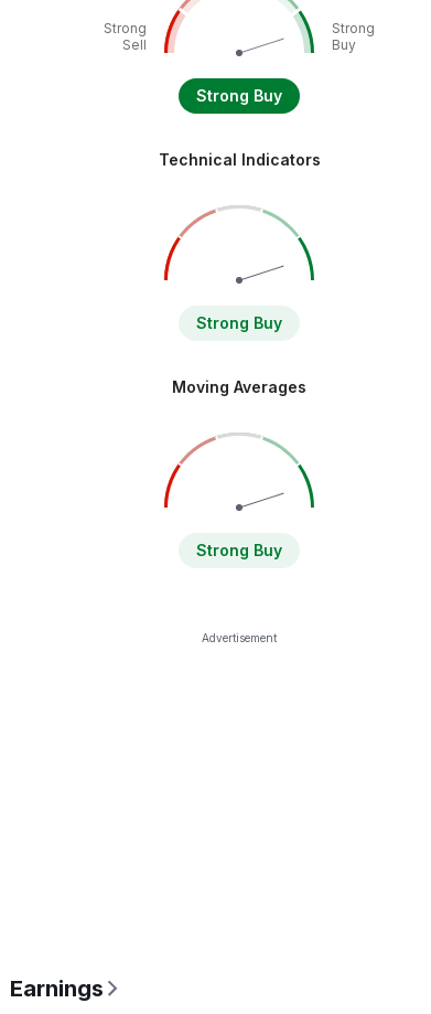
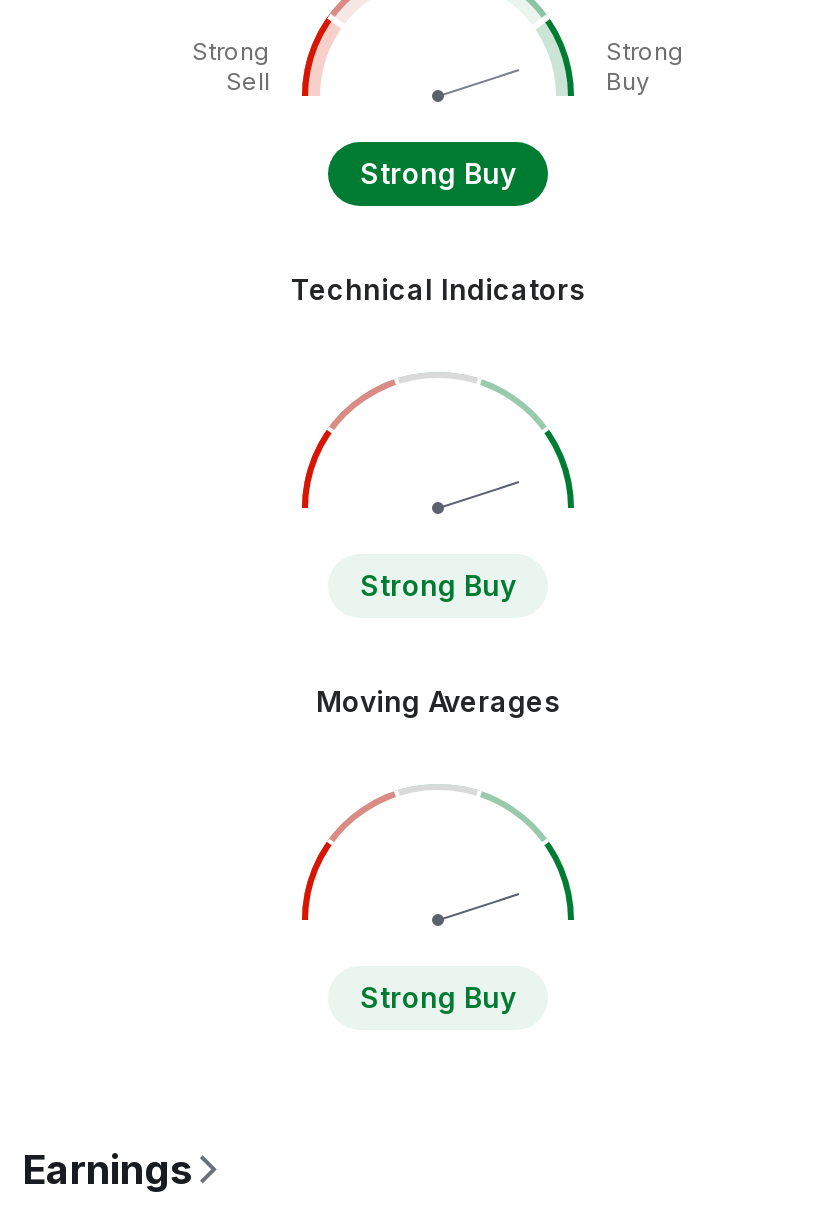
- Advertisement
